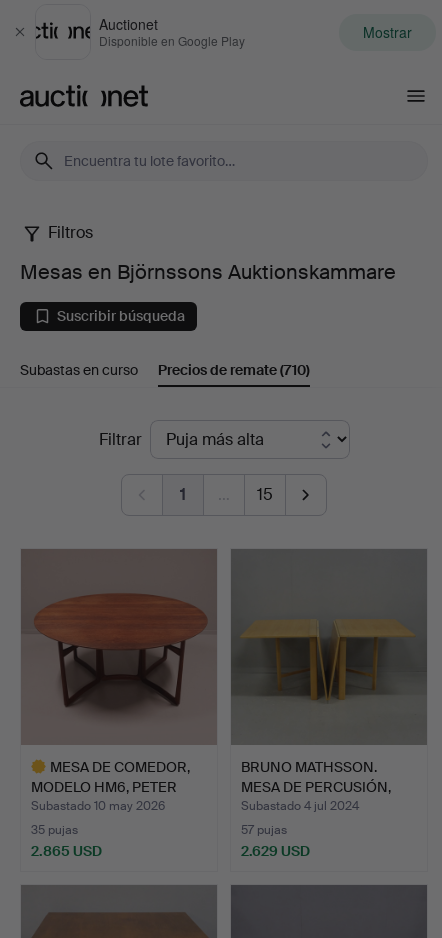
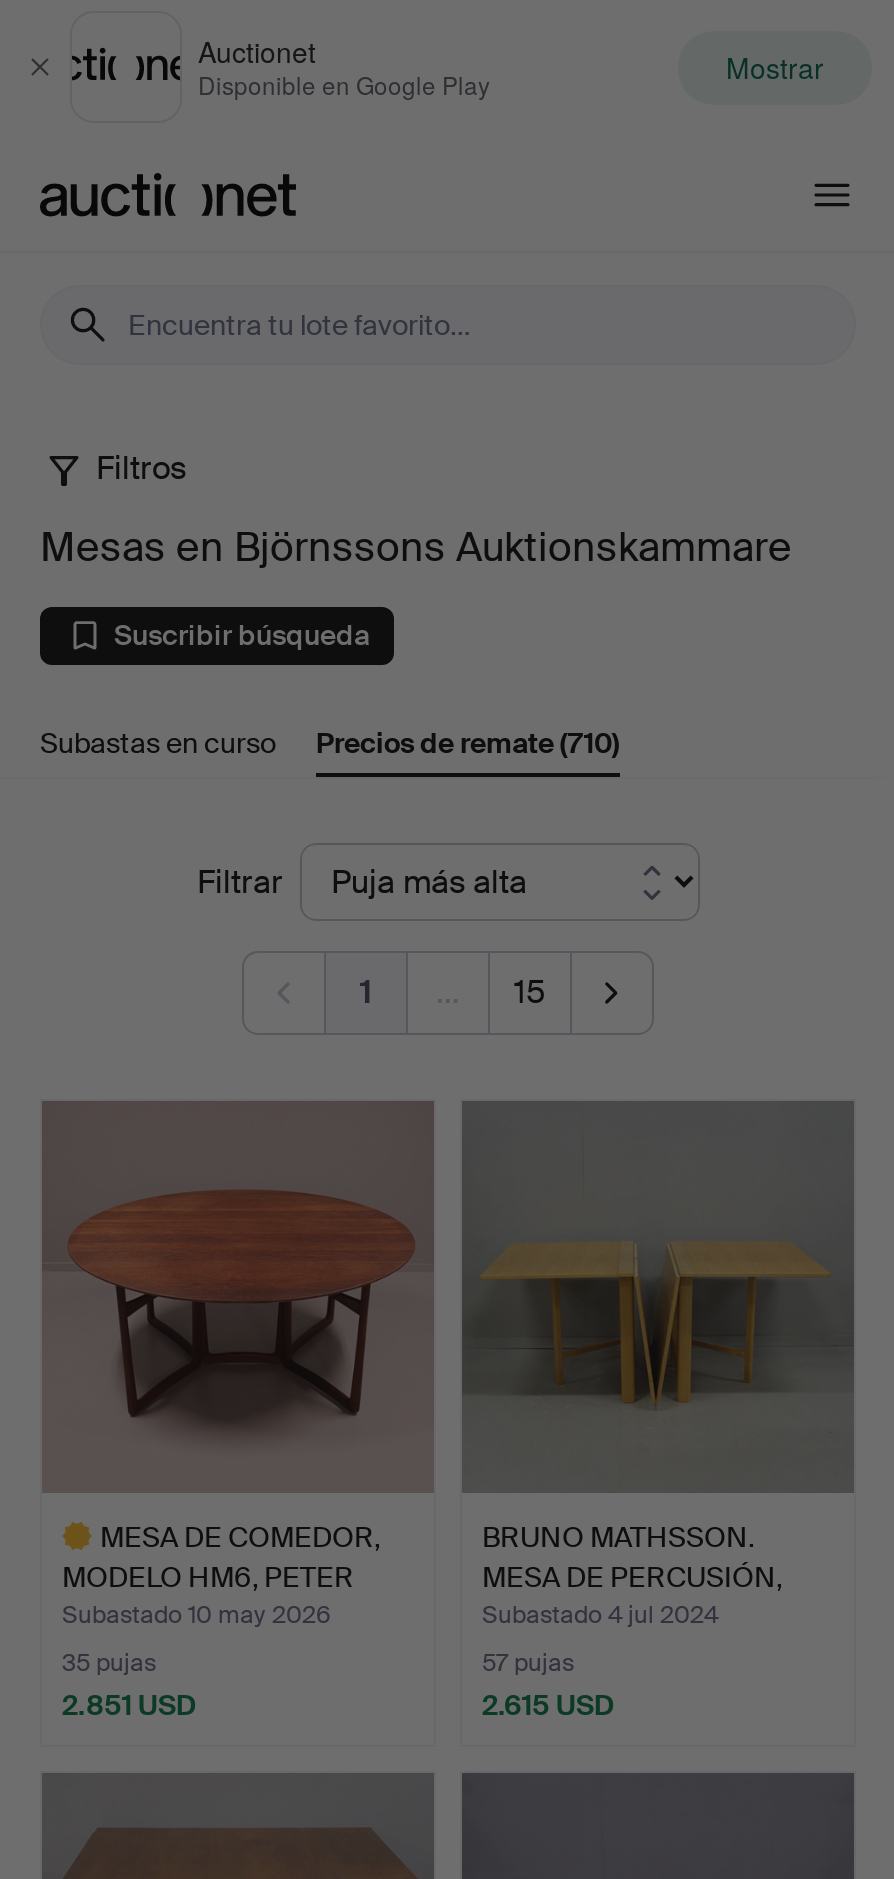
- 2.865 USD
+ 2.851 USD

- 2.629 USD
+ 2.615 USD
